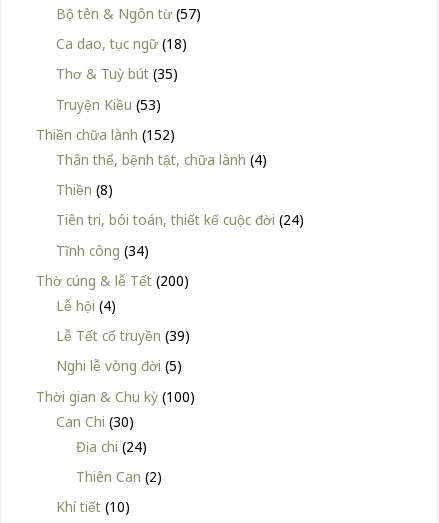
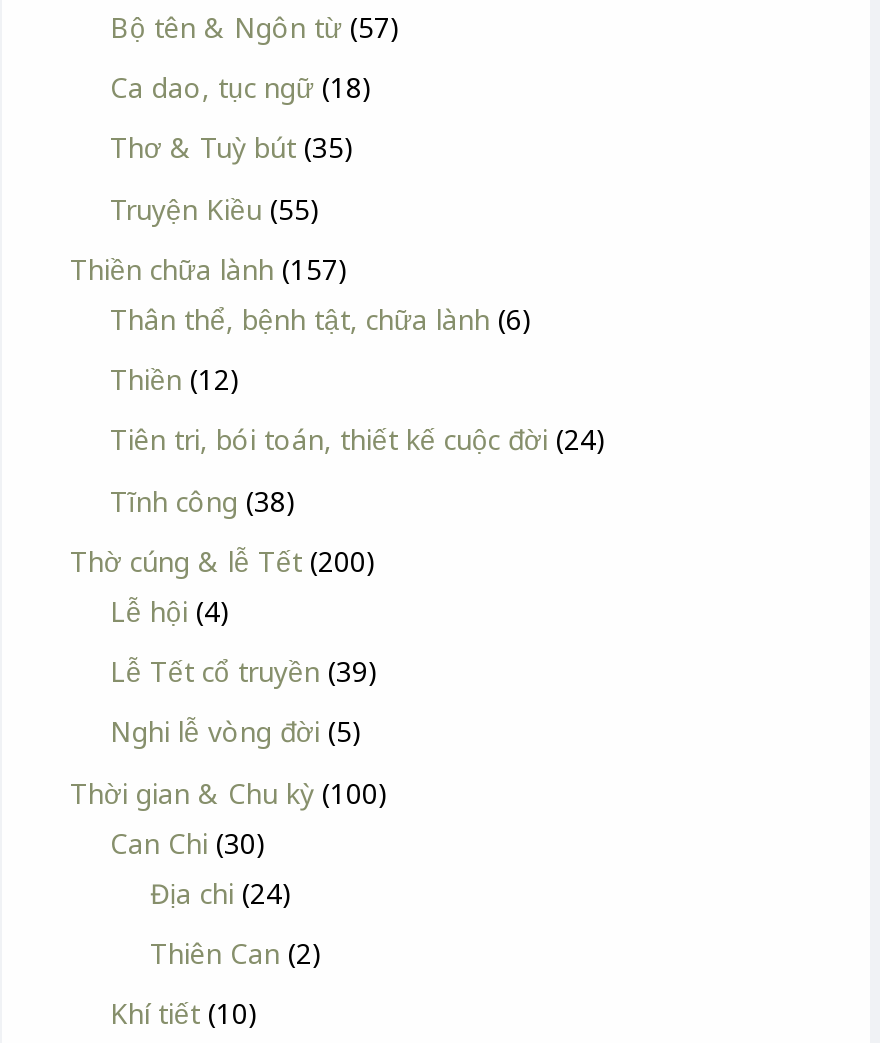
- Truyện Kiều (53)
+ Truyện Kiều (55)

- Thiền chữa lành (152)
+ Thiền chữa lành (157)

- Thân thể, bệnh tật, chữa lành (4)
+ Thân thể, bệnh tật, chữa lành (6)

- Thiền (8)
+ Thiền (12)

- Tĩnh công (34)
+ Tĩnh công (38)
